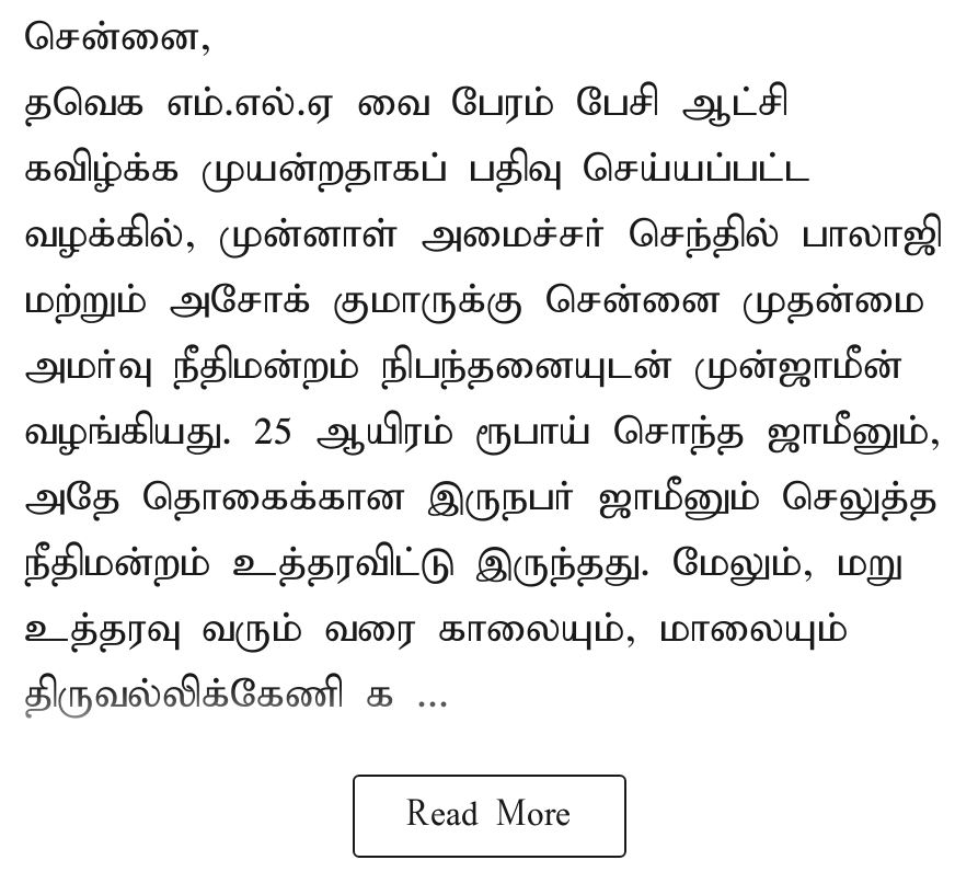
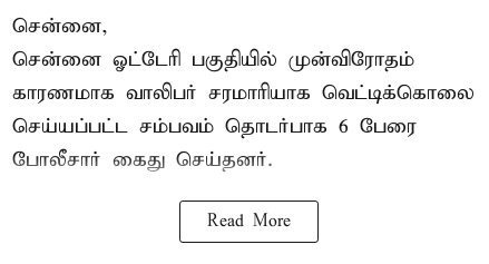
- தவெக எம்.எல்.ஏ வை பேரம் பேசி ஆட்சி
- கவிழ்க்க முயன்றதாகப் பதிவு செய்யப்பட்ட
- வழக்கில், முன்னாள் அமைச்சர் செந்தில் பாலாஜி
- மற்றும் அசோக் குமாருக்கு சென்னை முதன்மை
- அமர்வு நீதிமன்றம் நிபந்தனையுடன் முன்ஜாமீன்
- வழங்கியது. 25 ஆயிரம் ரூபாய் சொந்த ஜாமீனும்,
- அதே தொகைக்கான இருநபர் ஜாமீனும் செலுத்த
- நீதிமன்றம் உத்தரவிட்டு இருந்தது. மேலும், மறு
- உத்தரவு வரும் வரை காலையும், மாலையும்
- திருவல்லிக்கேணி க ...
+ சென்னை ஓட்டேரி பகுதியில் முன்விரோதம்
+ காரணமாக வாலிபர் சரமாரியாக வெட்டிக்கொலை
+ செய்யப்பட்ட சம்பவம் தொடர்பாக 6 பேரை
+ போலீசார் கைது செய்தனர்.
